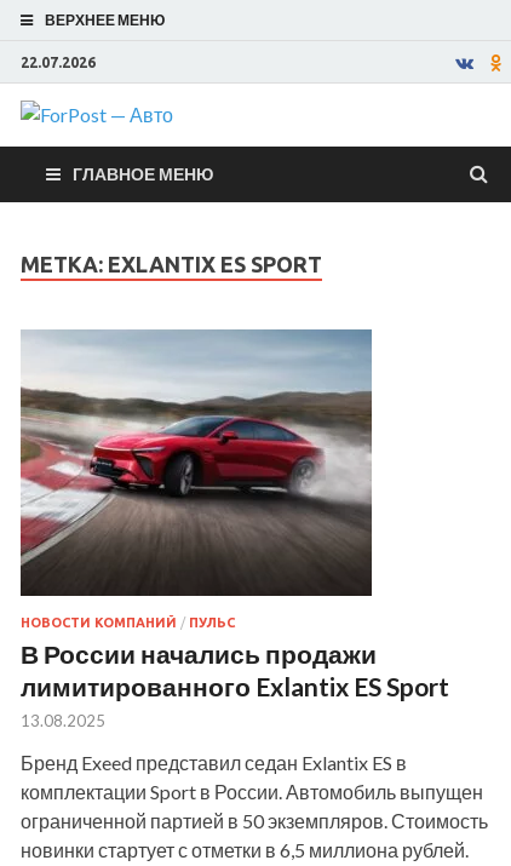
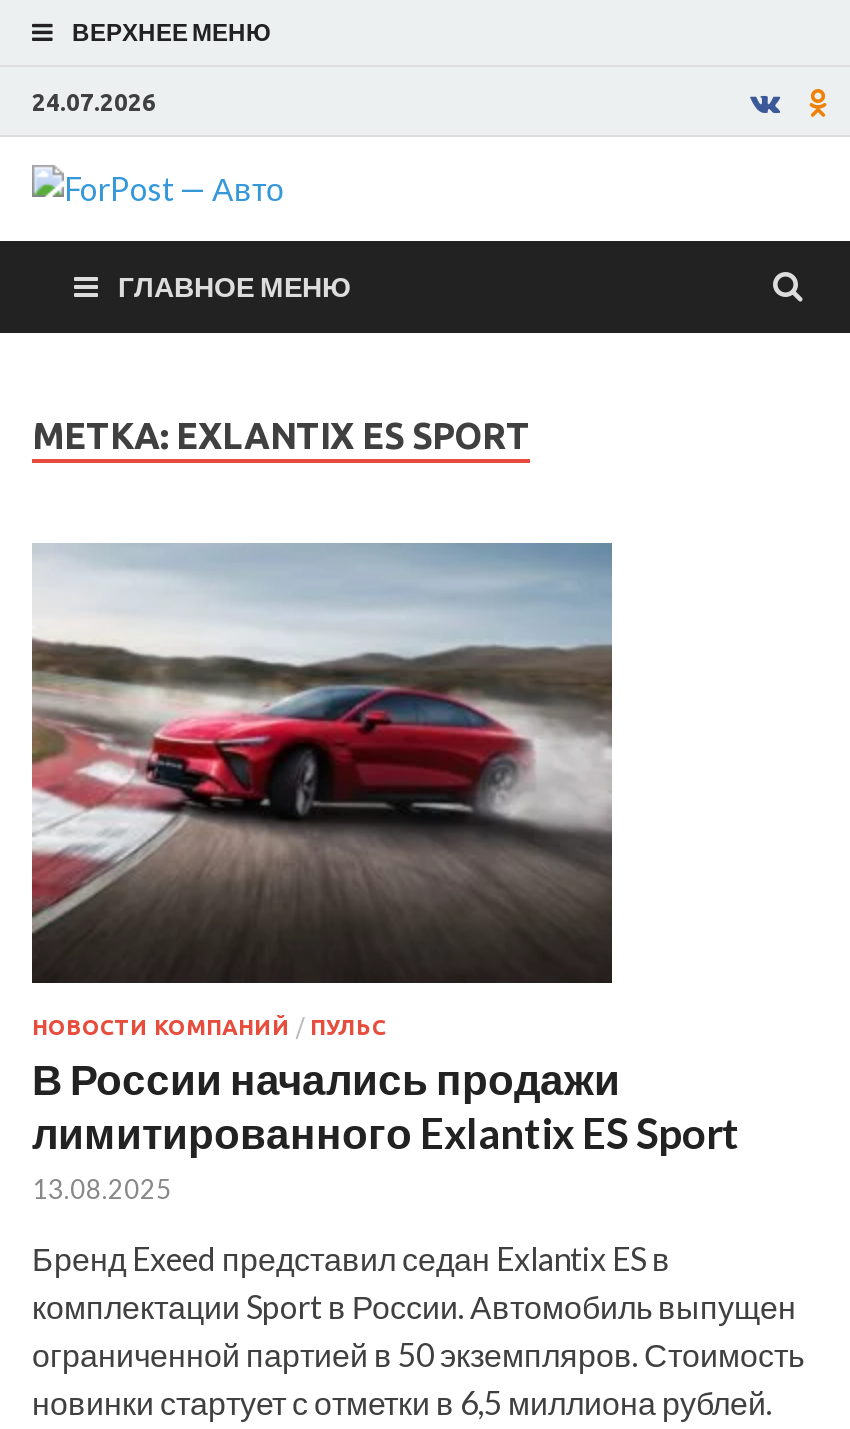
- 22.07.2026
+ 24.07.2026
